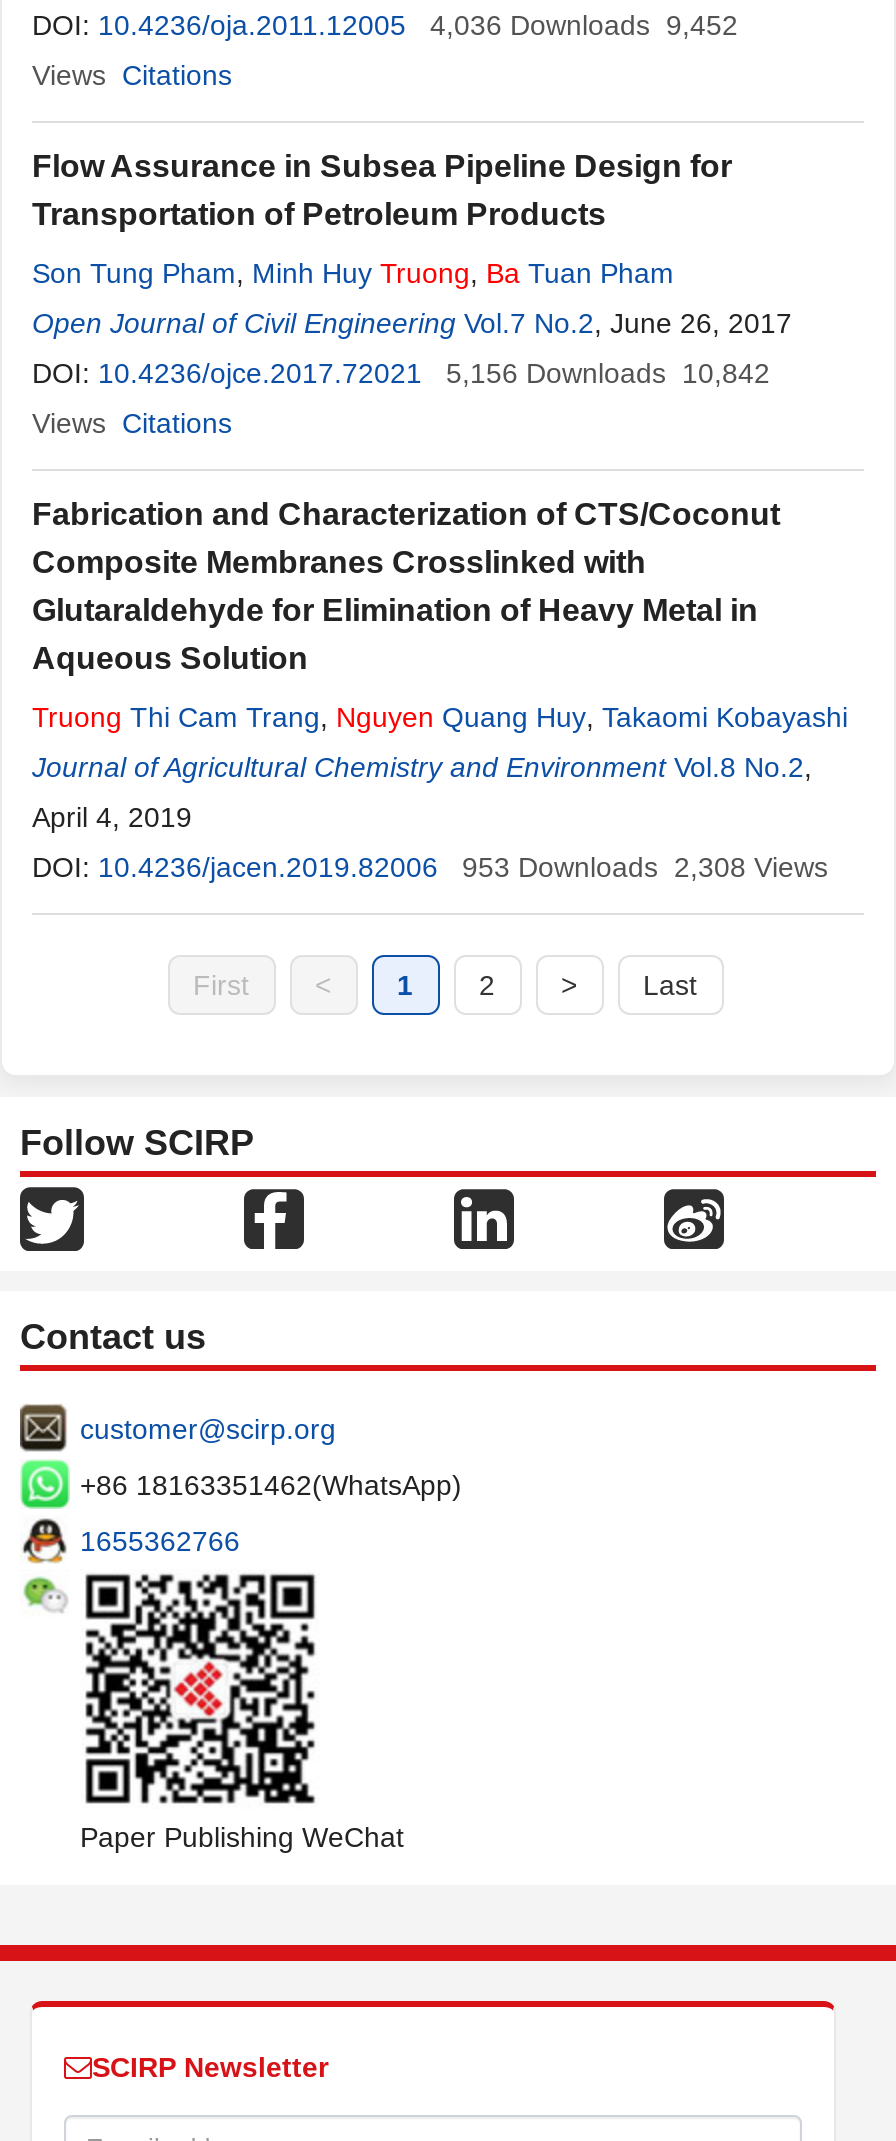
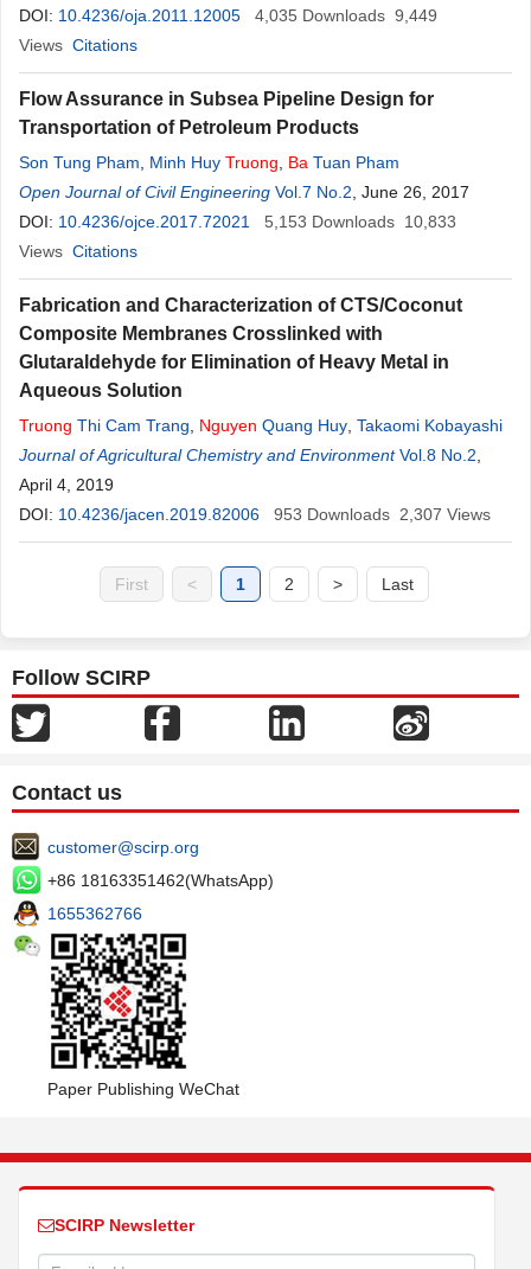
- DOI: 10.4236/oja.2011.12005 4,036 Downloads 9,452
+ DOI: 10.4236/oja.2011.12005 4,035 Downloads 9,449

- DOI: 10.4236/ojce.2017.72021 5,156 Downloads 10,842
+ DOI: 10.4236/ojce.2017.72021 5,153 Downloads 10,833

- 953 Downloads 2,308 Views
+ 953 Downloads 2,307 Views
